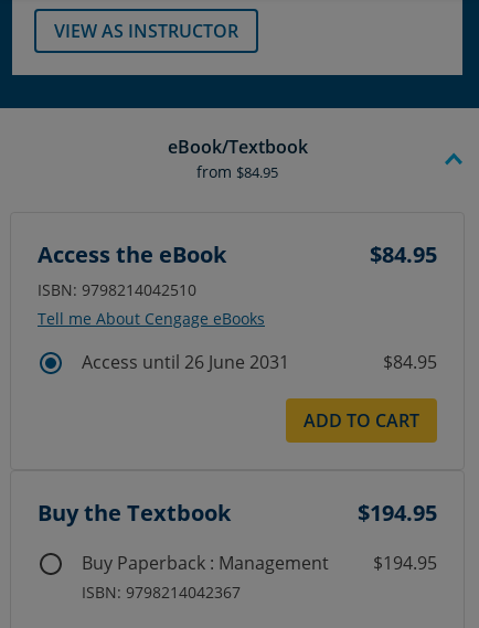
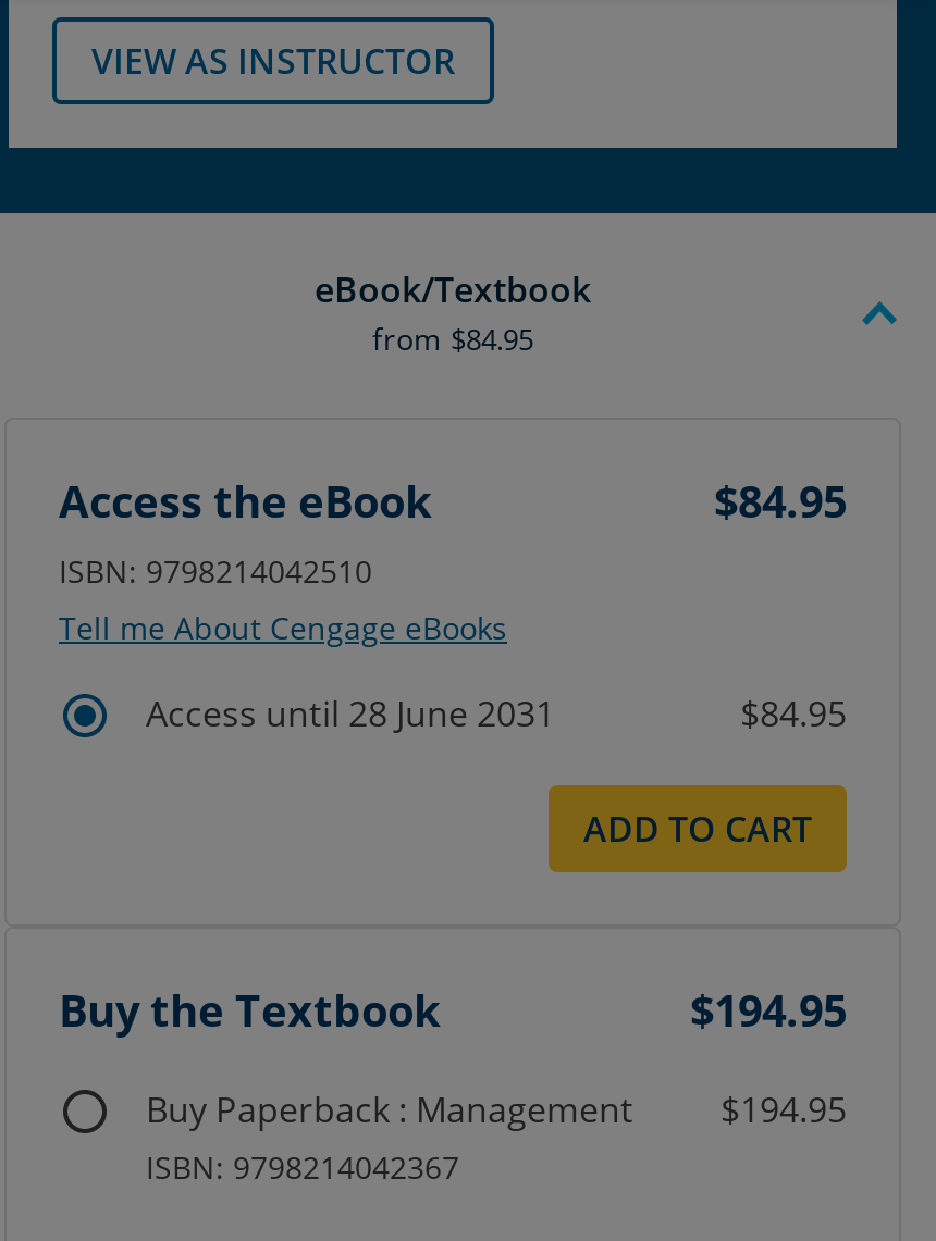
- Access until 26 June 2031
+ Access until 28 June 2031
